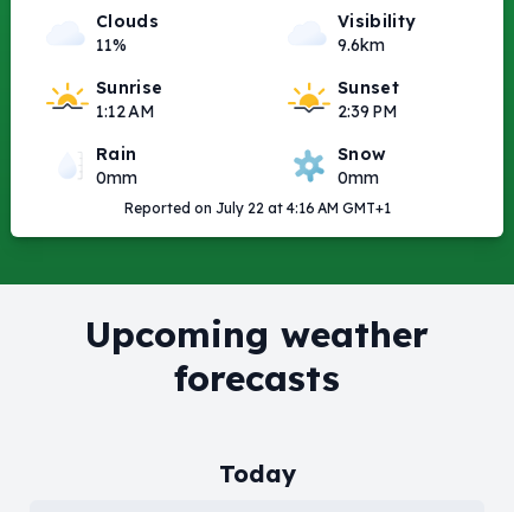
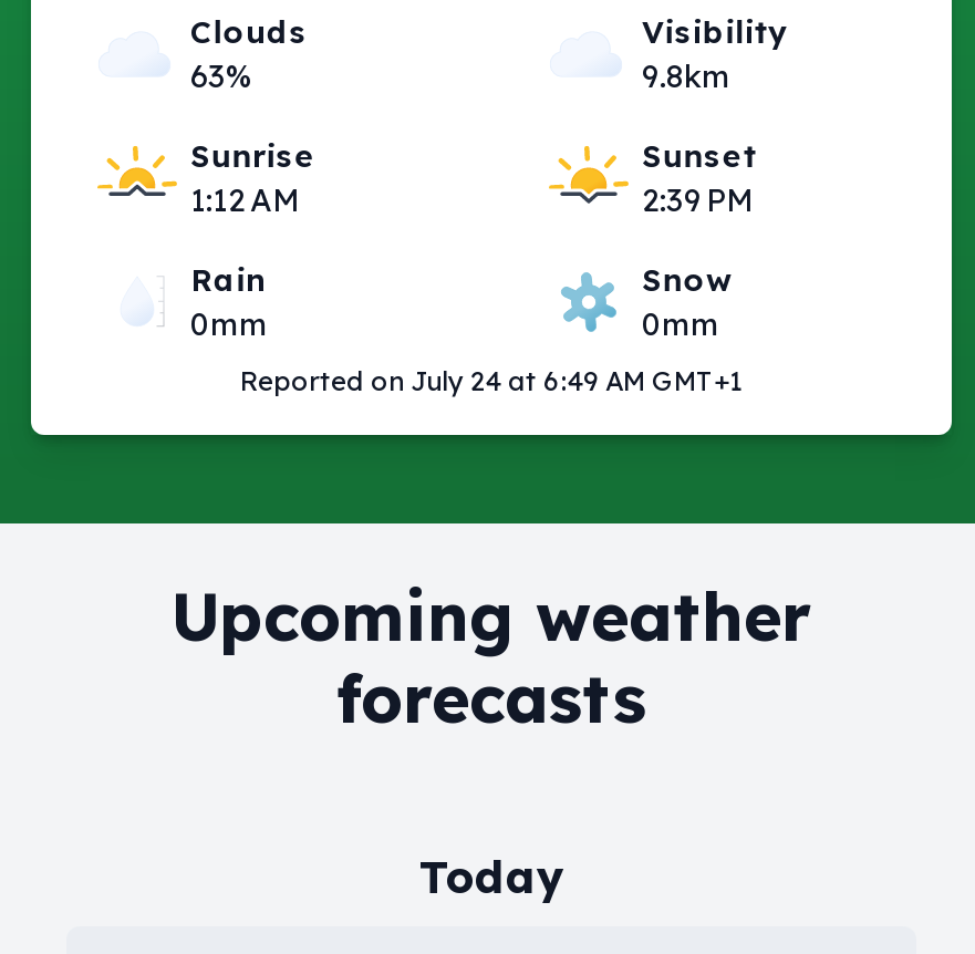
- 11%
+ 63%

- 9.6km
+ 9.8km

- Reported on July 22 at 4:16 AM GMT+1
+ Reported on July 24 at 6:49 AM GMT+1
